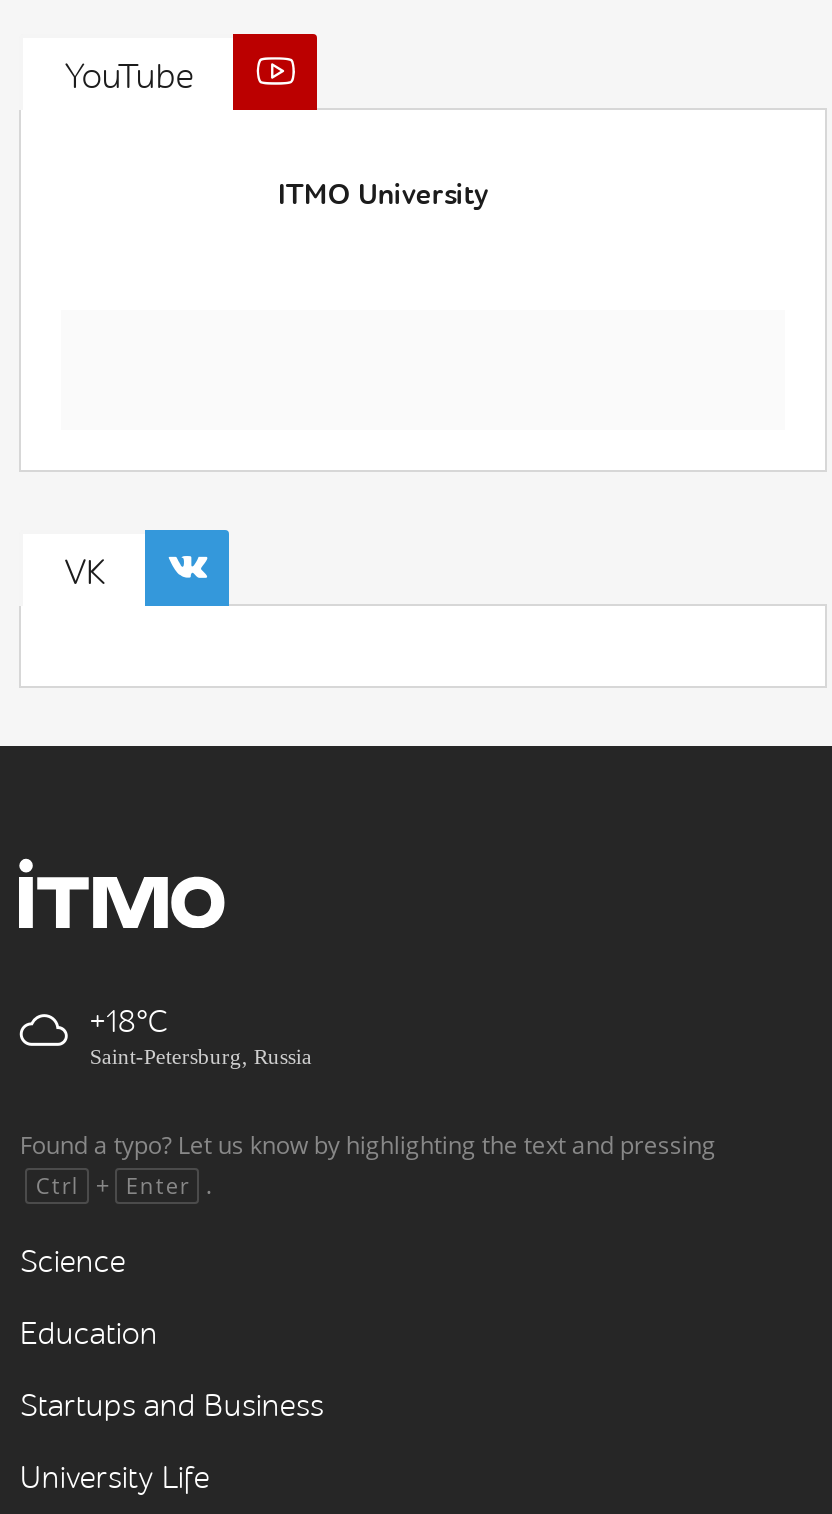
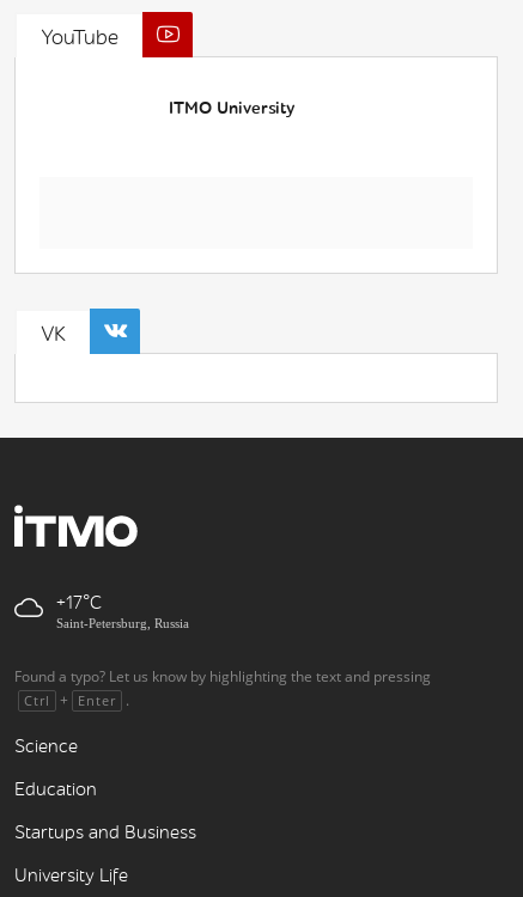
- +18
+ +17
